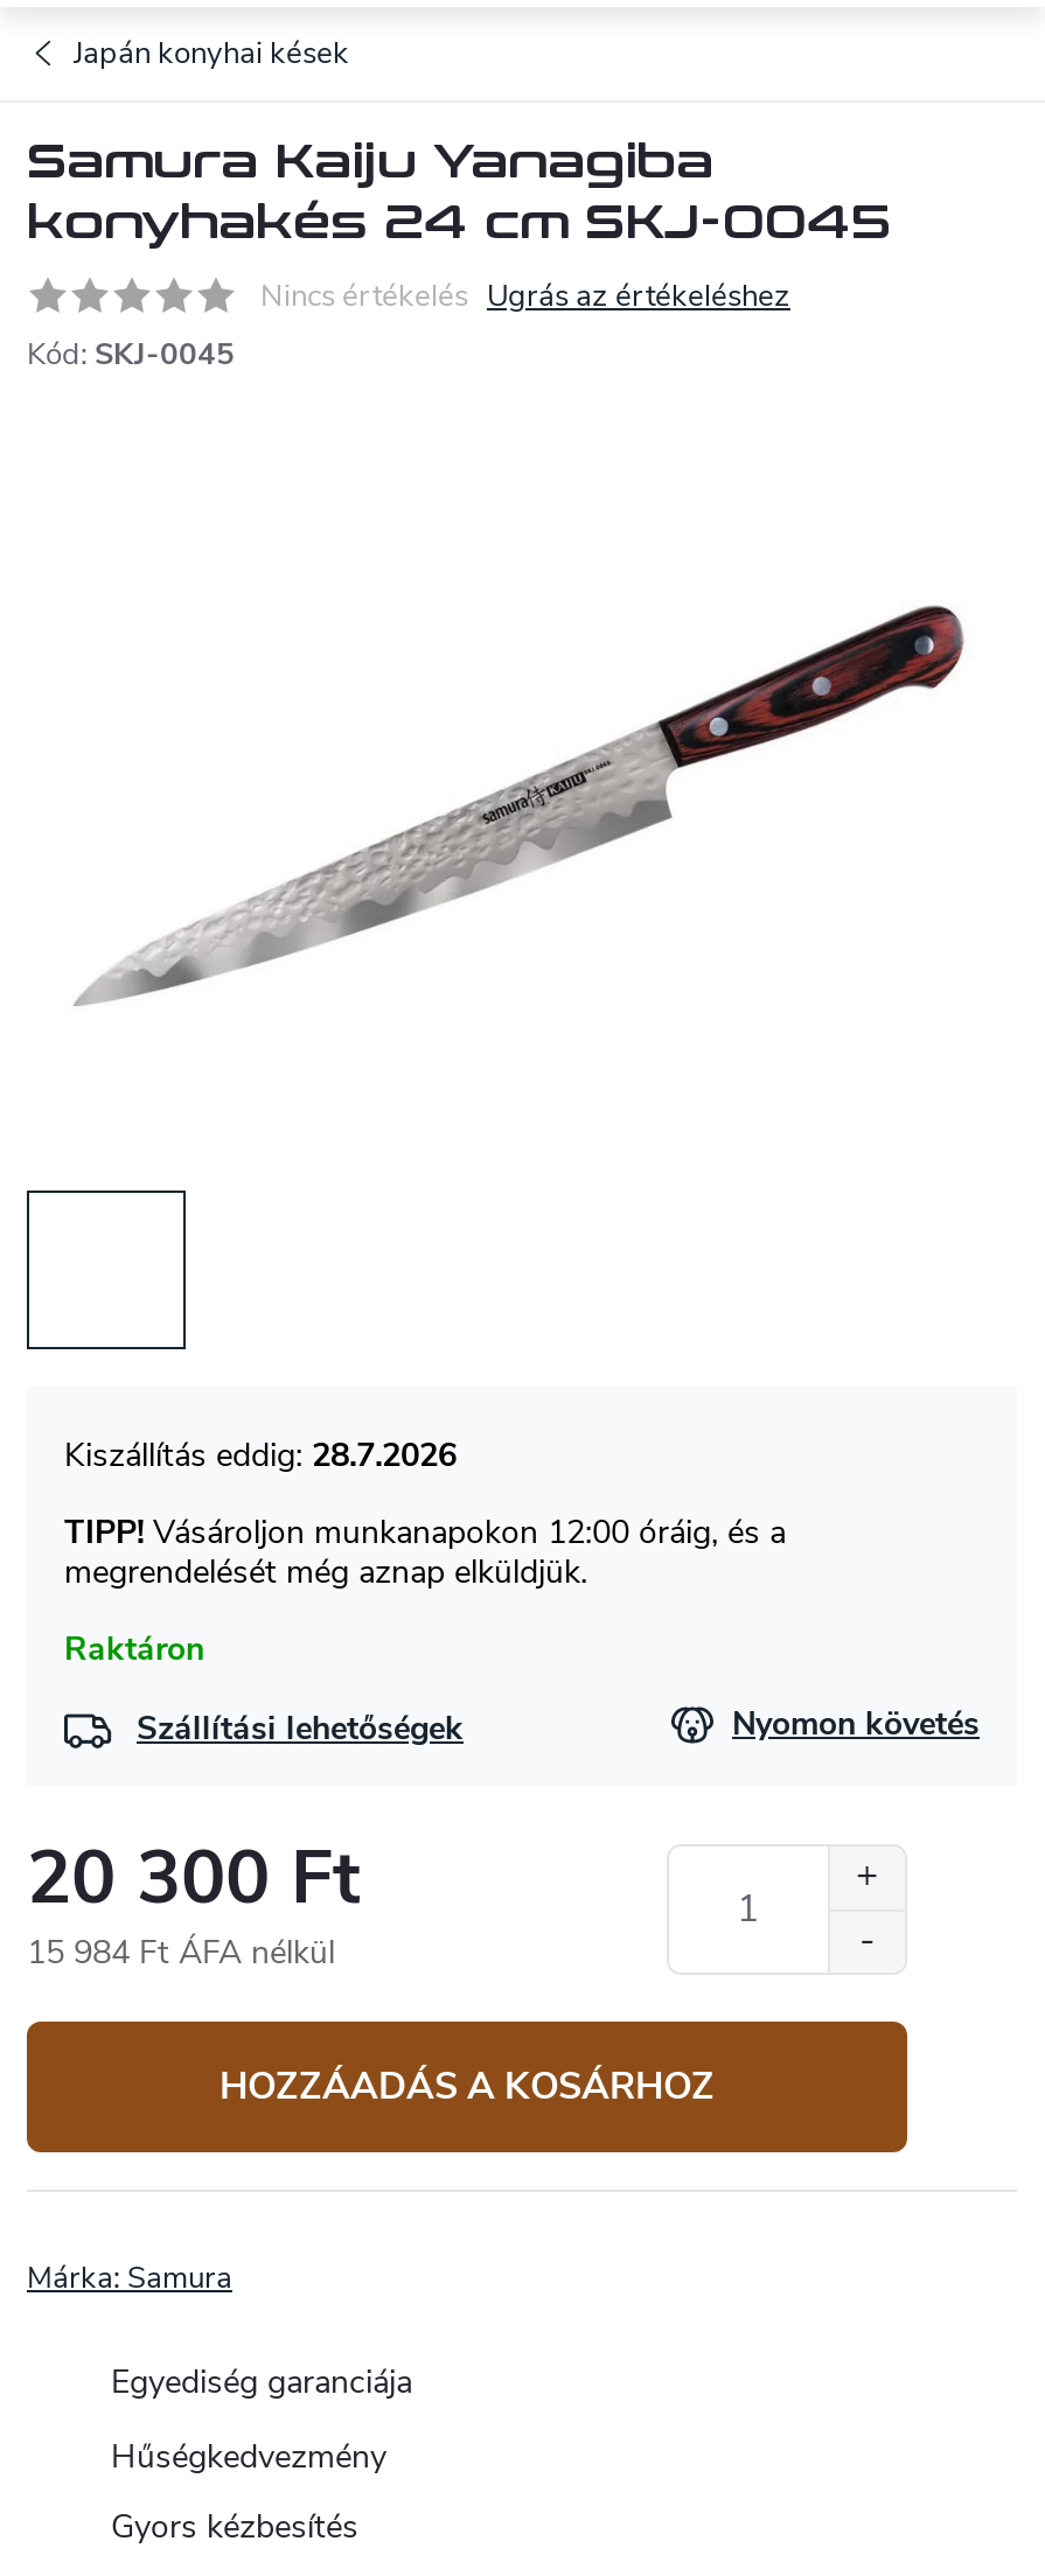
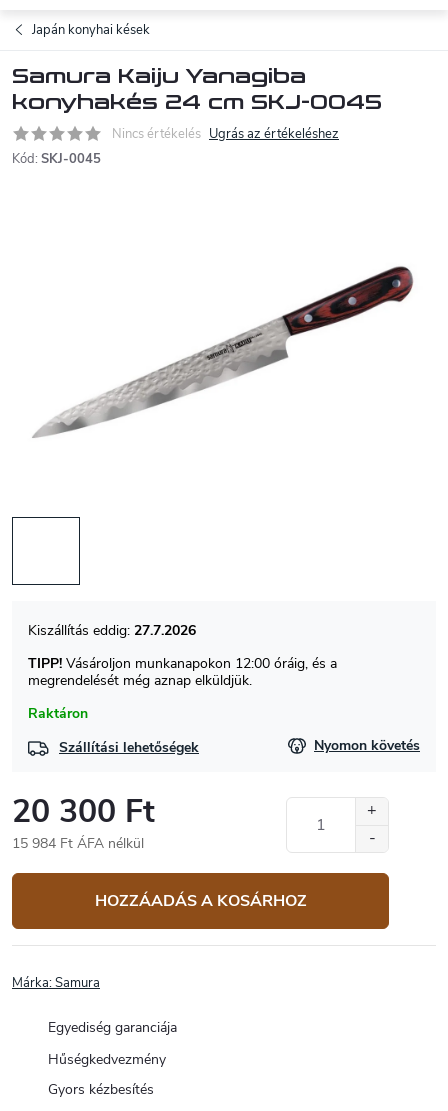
- 28.7.2026
+ 27.7.2026
